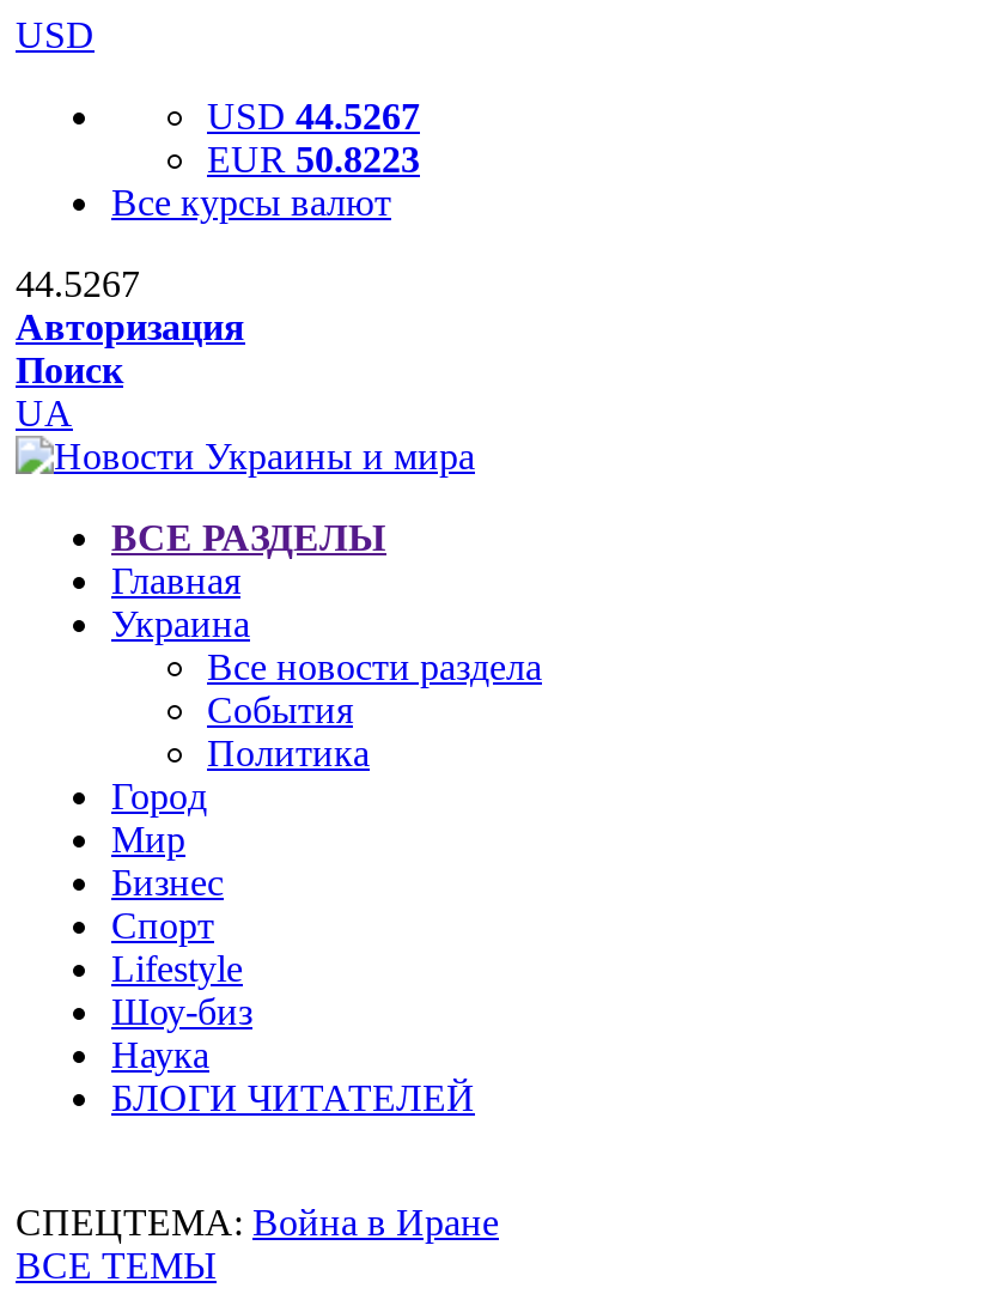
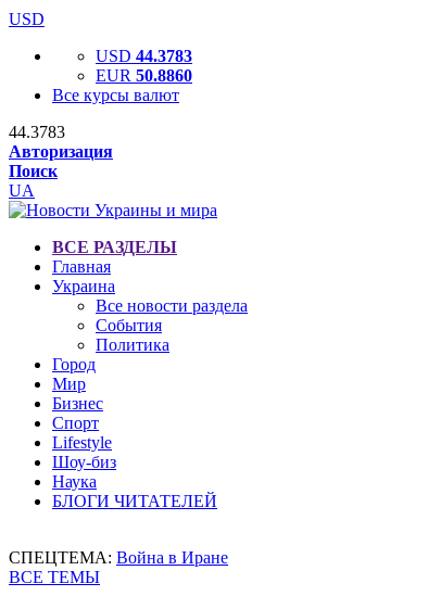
- USD 44.5267
+ USD 44.3783

- EUR 50.8223
+ EUR 50.8860

- 44.5267
+ 44.3783
